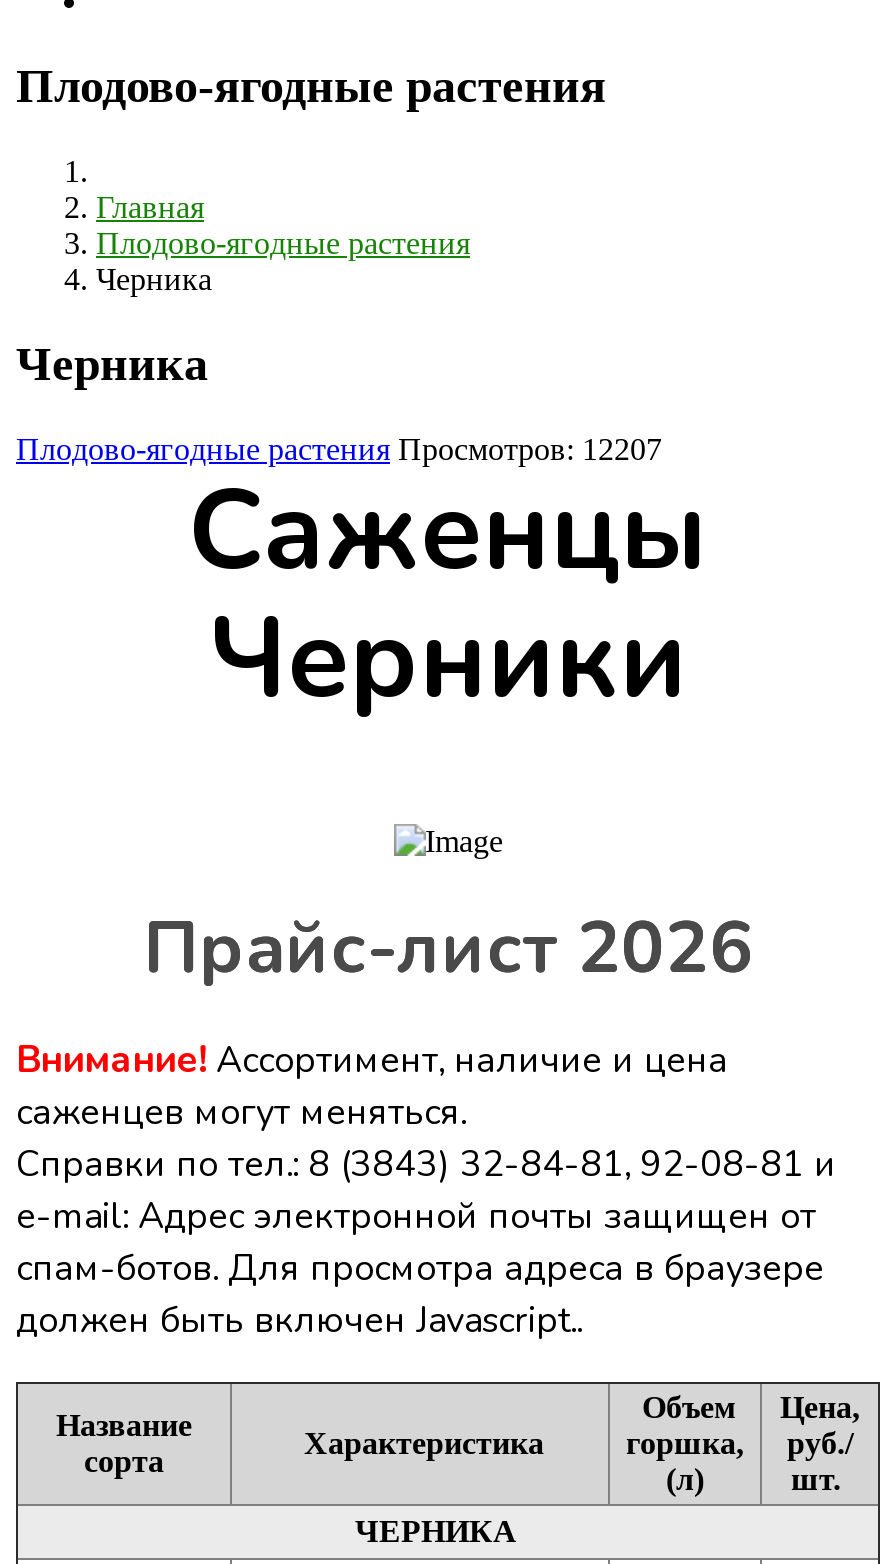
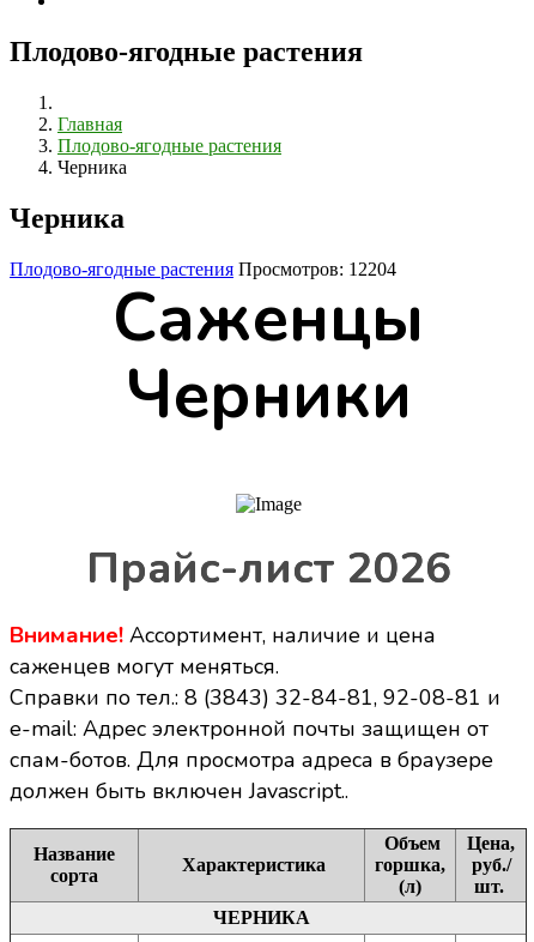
- Плодово-ягодные растения Просмотров: 12207
+ Плодово-ягодные растения Просмотров: 12204
